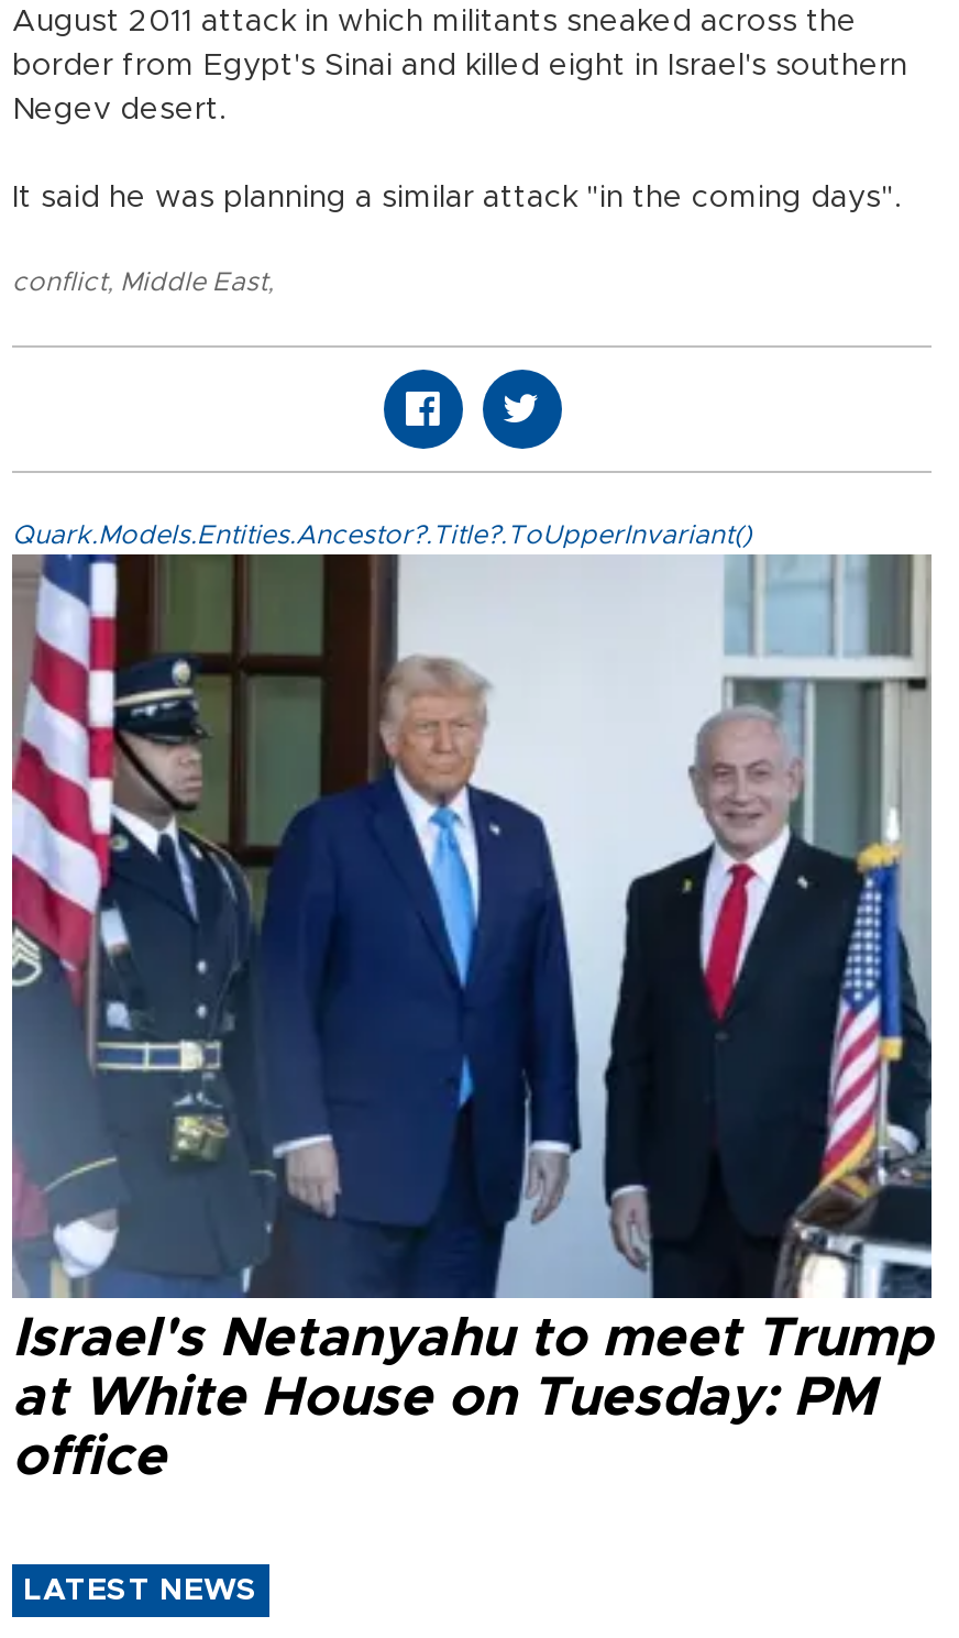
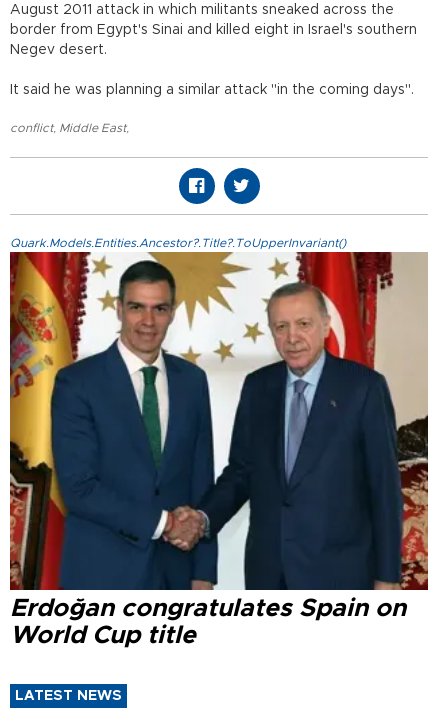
- [image]
- Israel's Netanyahu to meet Trump
- at White House on Tuesday: PM
- office
+ [image]
+ Erdoğan congratulates Spain on
+ World Cup title
